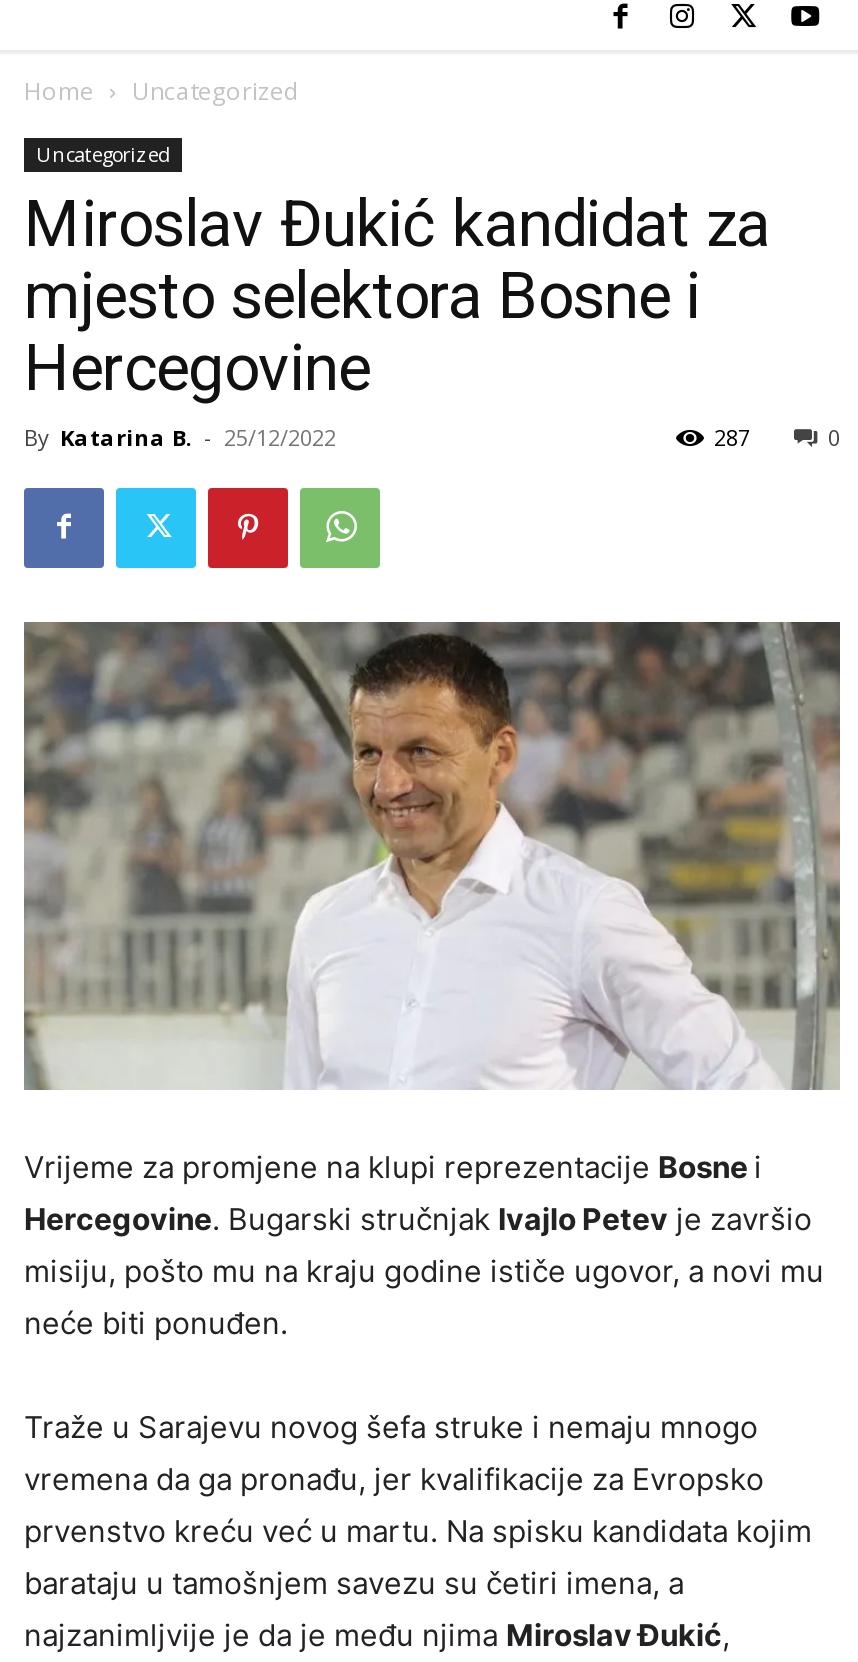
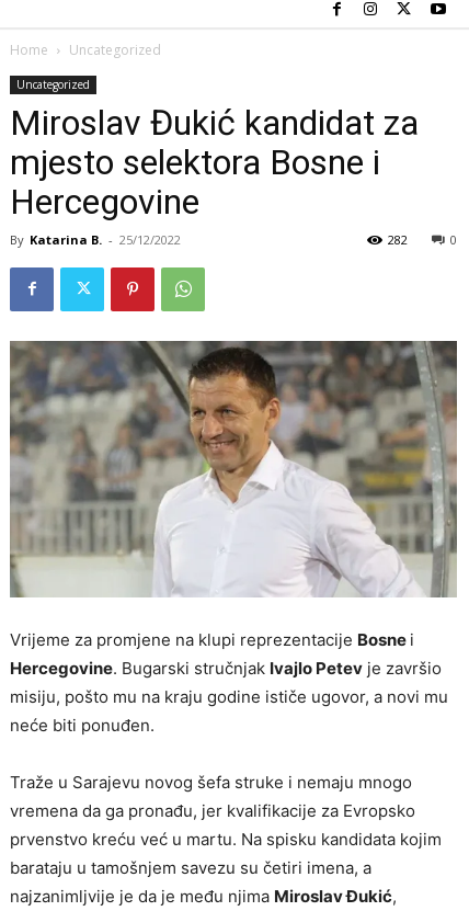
- 287
+ 282
